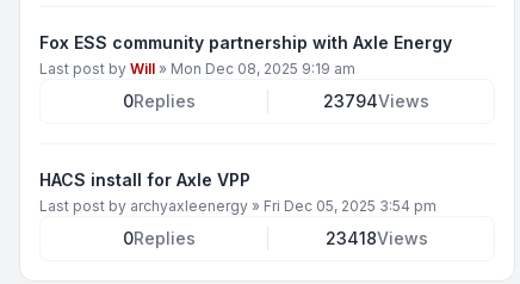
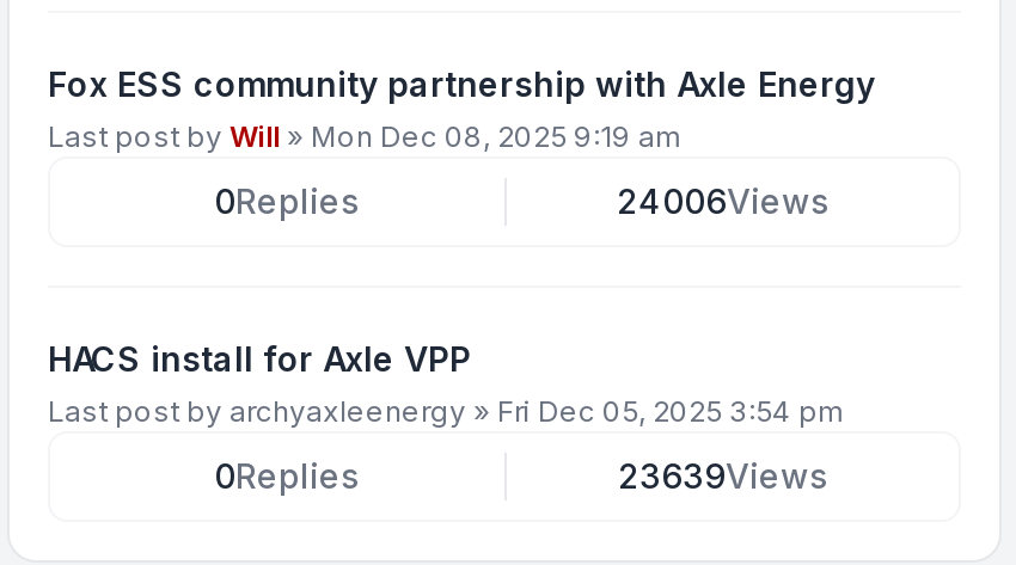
- 23794Views
+ 24006Views

- 23418Views
+ 23639Views
